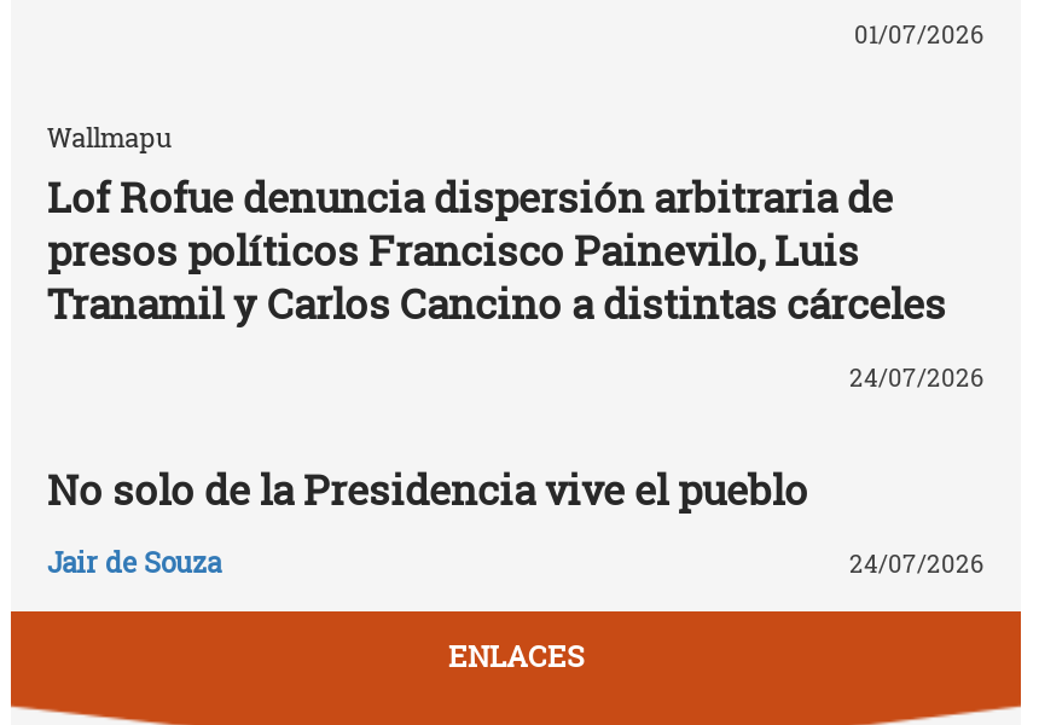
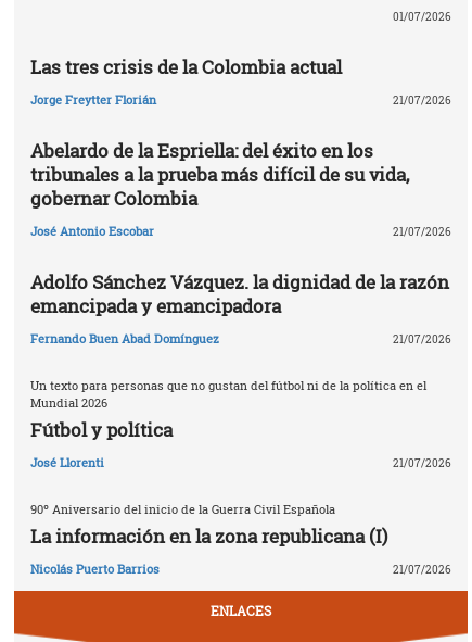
- Wallmapu
- Lof Rofue denuncia dispersión arbitraria de
- presos políticos Francisco Painevilo, Luis
- Tranamil y Carlos Cancino a distintas cárceles
- 24/07/2026
- No solo de la Presidencia vive el pueblo
- Jair de Souza
- 24/07/2026
+ Las tres crisis de la Colombia actual
+ Jorge Freytter Florián
+ 21/07/2026
+ Abelardo de la Espriella: del éxito en los
+ tribunales a la prueba más difícil de su vida,
+ gobernar Colombia
+ José Antonio Escobar
+ 21/07/2026
+ Adolfo Sánchez Vázquez. la dignidad de la razón
+ emancipada y emancipadora
+ Fernando Buen Abad Domínguez
+ 21/07/2026
+ Un texto para personas que no gustan del fútbol ni de la política en el
+ Mundial 2026
+ Fútbol y política
+ José Llorenti
+ 21/07/2026
+ 90º Aniversario del inicio de la Guerra Civil Española
+ La información en la zona republicana (I)
+ Nicolás Puerto Barrios
+ 21/07/2026
